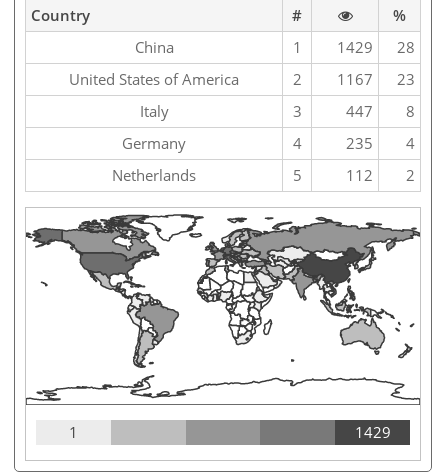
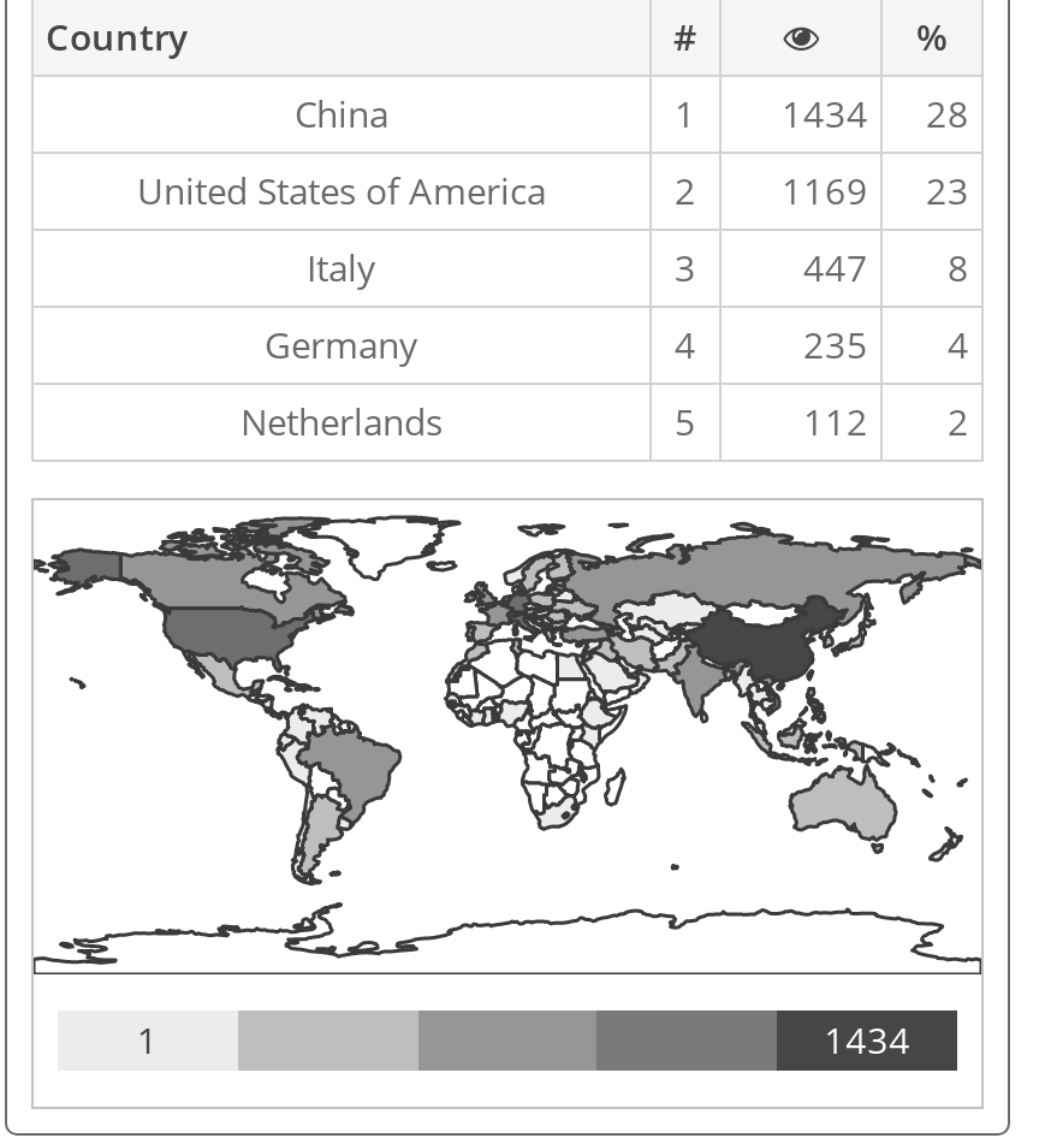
- 1 1429 28
+ 1 1434 28

- 2 1167 23
+ 2 1169 23

- 1429
+ 1434
